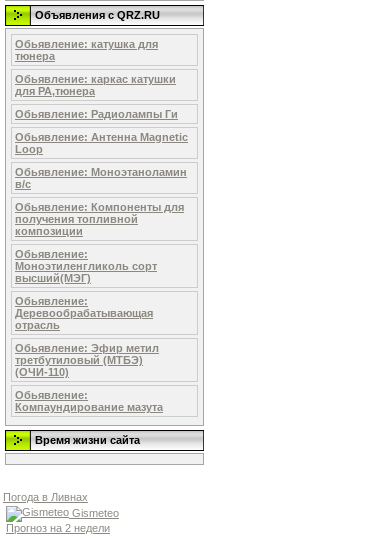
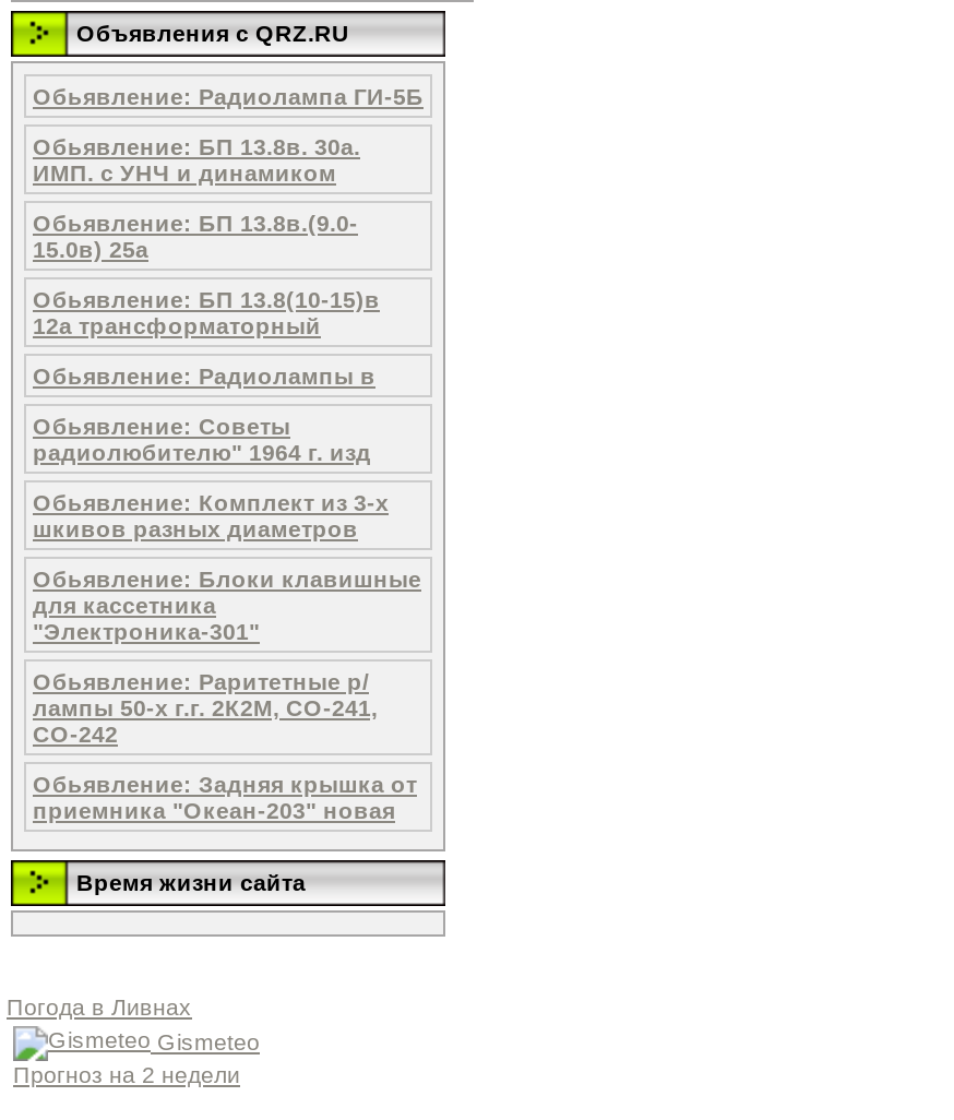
- Обьявление: катушка для
- тюнера
+ Обьявление: Радиолампа ГИ-5Б

- Обьявление: каркас катушки
- для PA,тюнера
+ Обьявление: БП 13.8в. 30а.
+ ИМП. с УНЧ и динамиком

- Обьявление: Радиолампы Ги
+ Обьявление: БП 13.8в.(9.0-
+ 15.0в) 25а

- Обьявление: Антенна Magnetic
- Loop
+ Обьявление: БП 13.8(10-15)в
+ 12а трансформаторный

- Обьявление: Моноэтаноламин
- в/с
+ Обьявление: Радиолампы в

- Обьявление: Компоненты для
- получения топливной
- композиции
+ Обьявление: Советы
+ радиолюбителю" 1964 г. изд

- Обьявление:
- Моноэтиленгликоль сорт
- высший(МЭГ)
+ Обьявление: Комплект из 3-х
+ шкивов разных диаметров

- Обьявление:
- Деревообрабатывающая
- отрасль
+ Обьявление: Блоки клавишные
+ для кассетника
+ "Электроника-301"

- Обьявление: Эфир метил
- третбутиловый (МТБЭ)
- (ОЧИ-110)
+ Обьявление: Раритетные р/
+ лампы 50-х г.г. 2К2М, СО-241,
+ СО-242

- Обьявление:
- Компаундирование мазута
+ Обьявление: Задняя крышка от
+ приемника "Океан-203" новая
